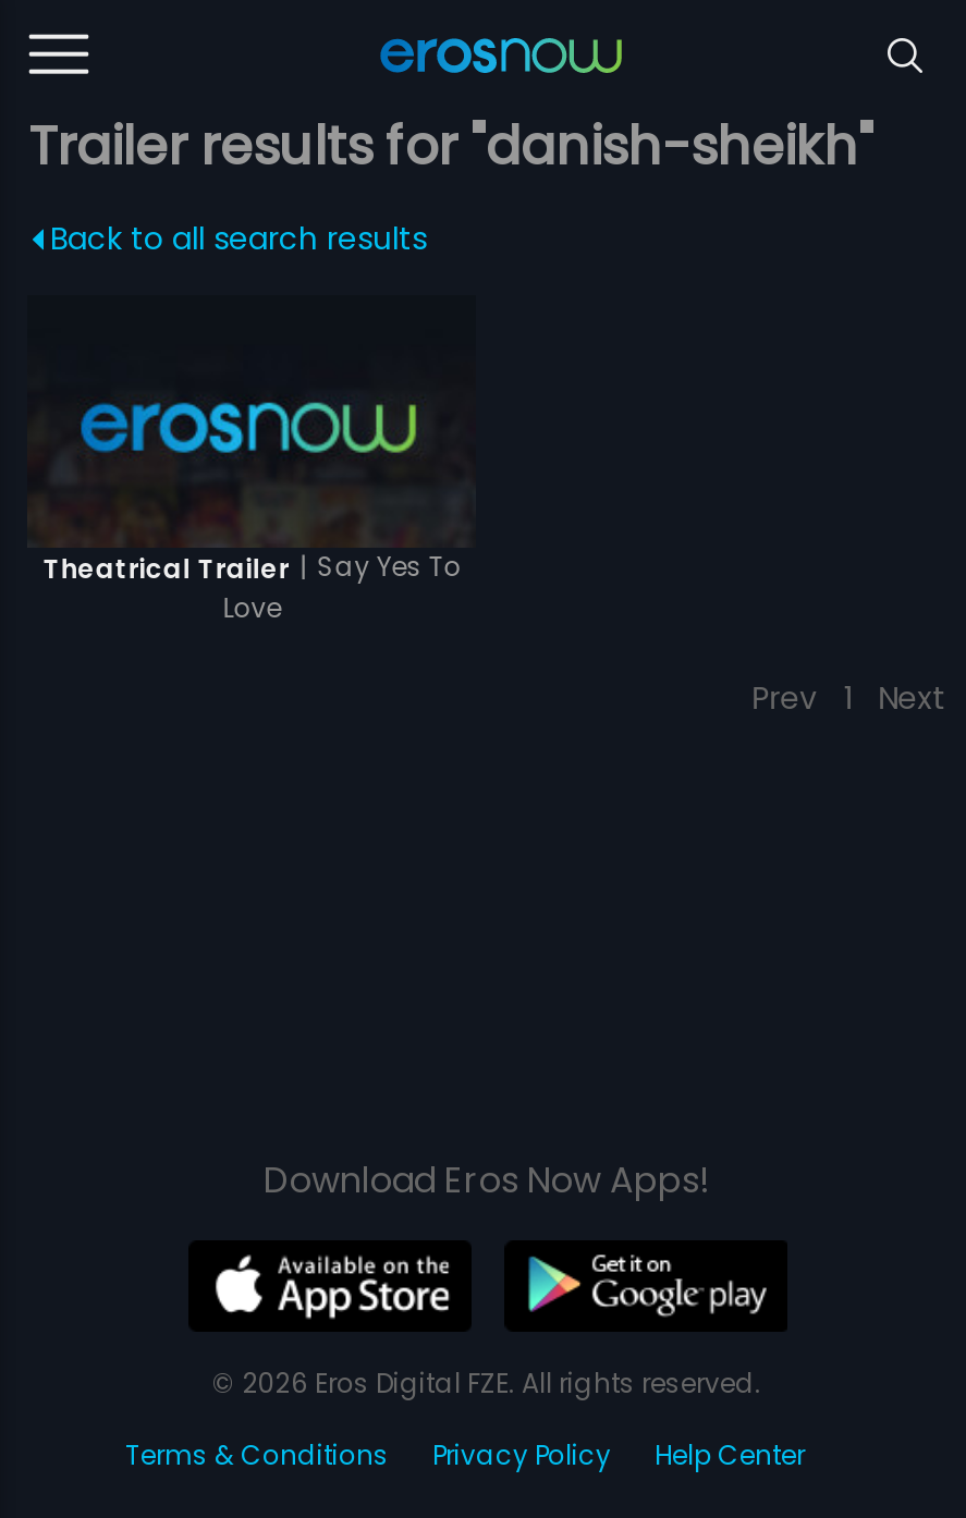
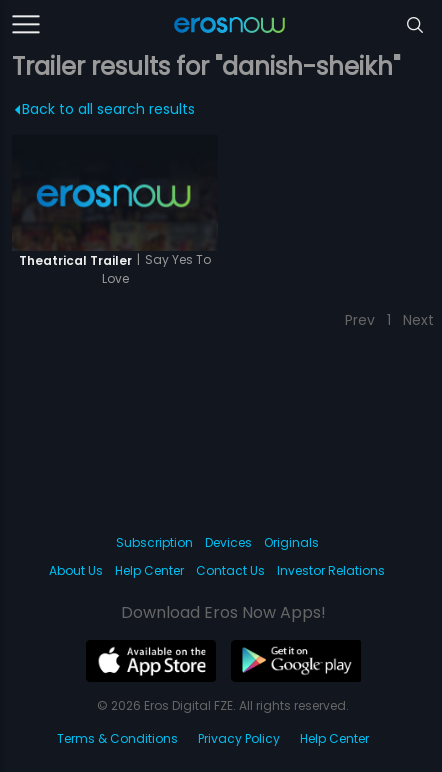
+ Subscription
+ Devices
+ Originals
+ About Us
+ Help Center
+ Contact Us
+ Investor Relations
